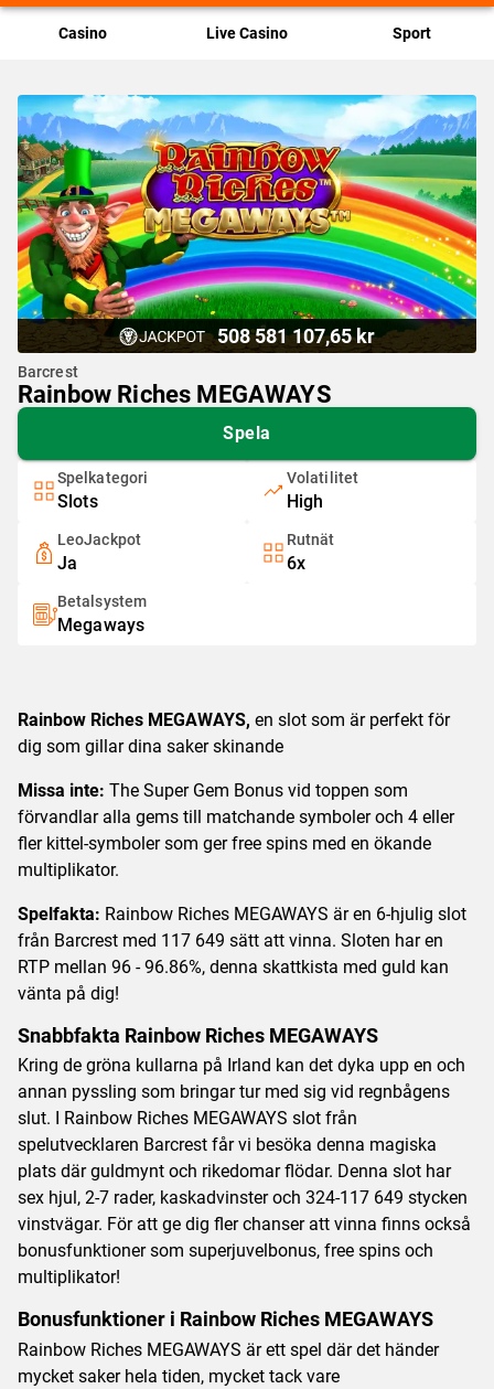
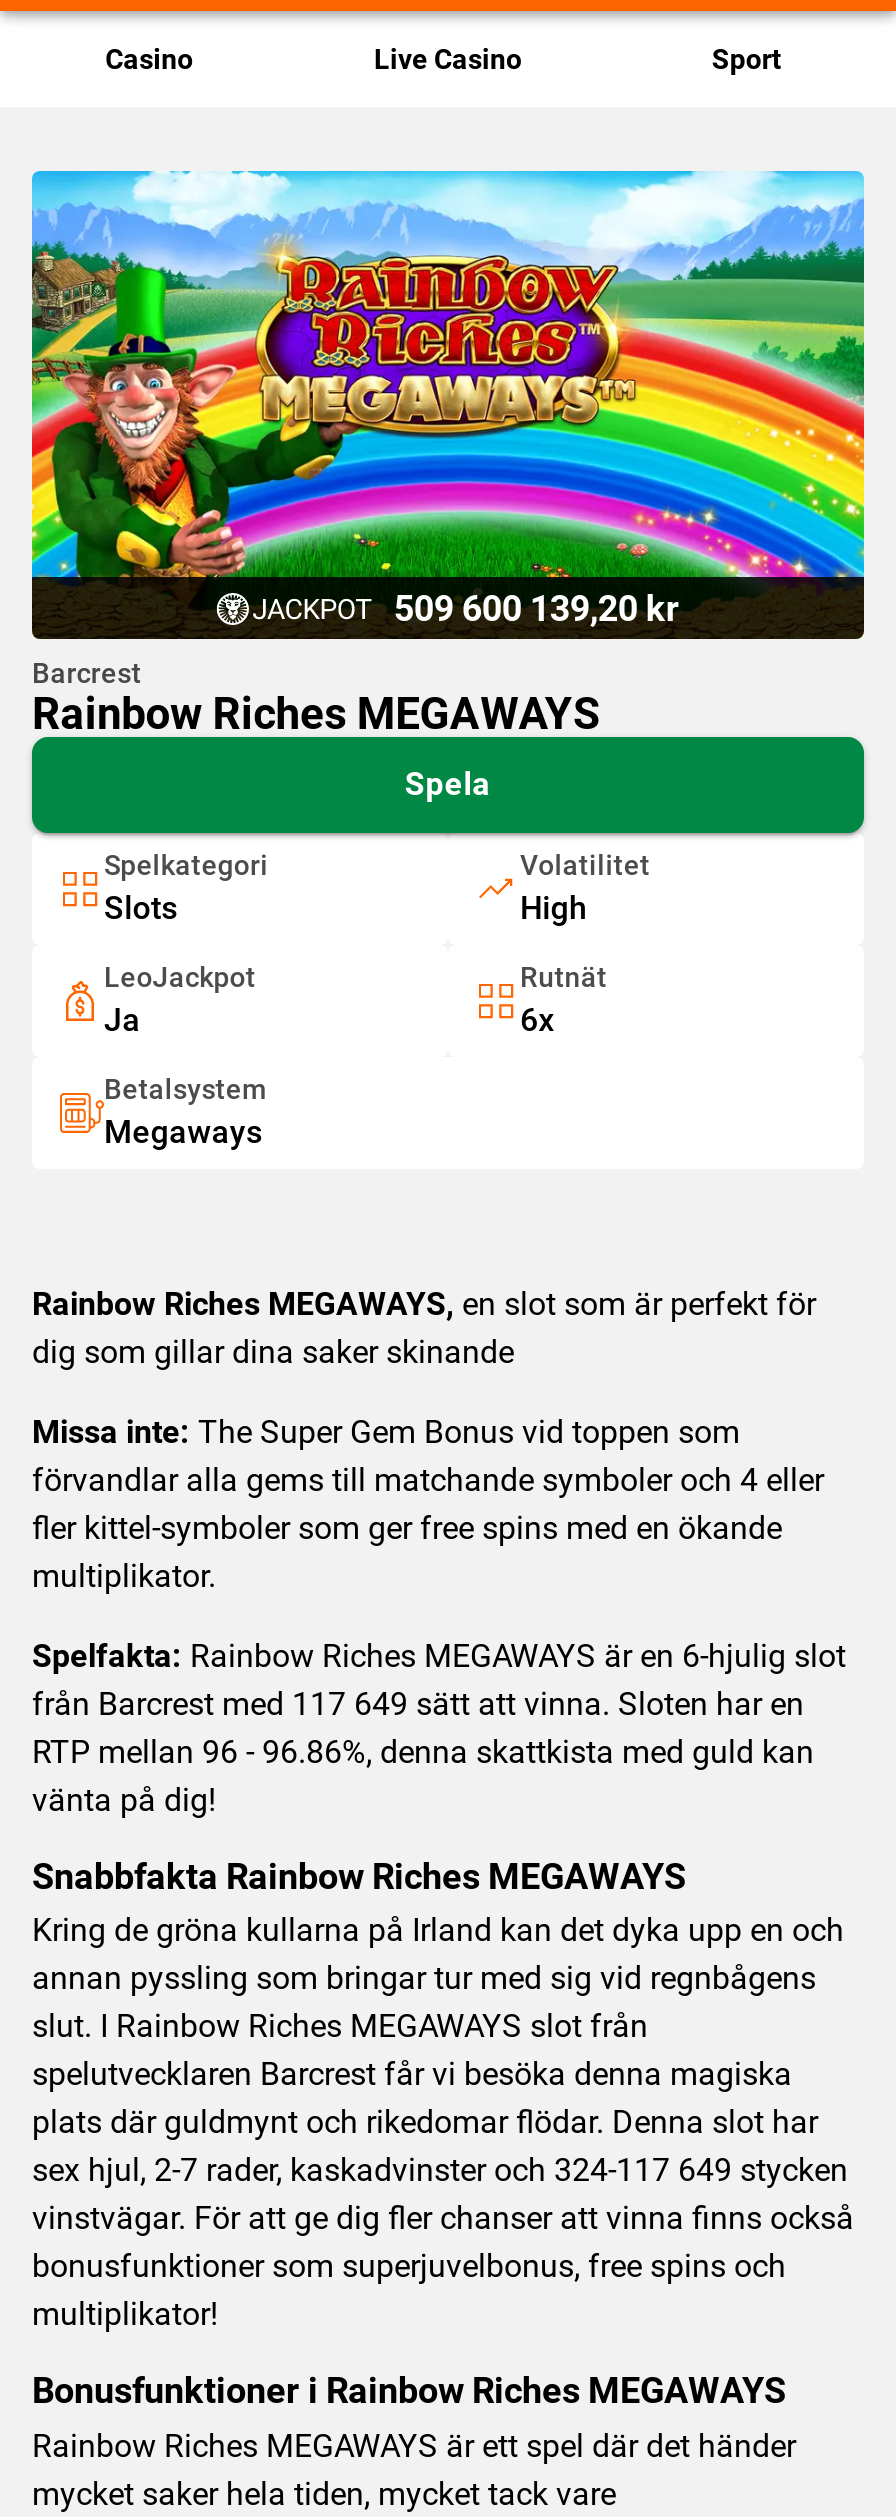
- 508 581 107,65 kr
+ 509 600 139,20 kr
